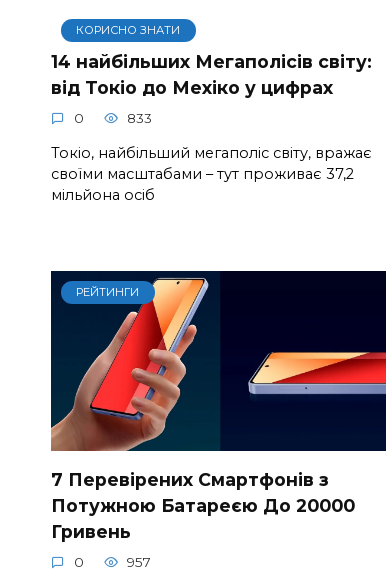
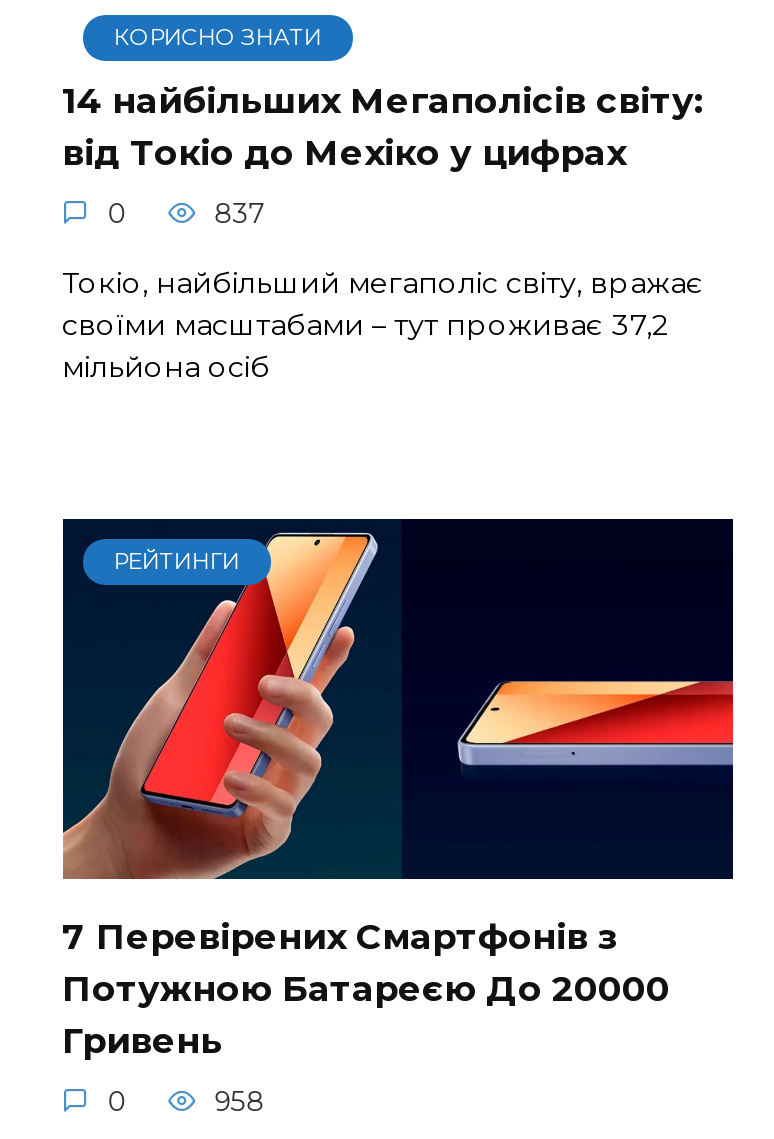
- 833
+ 837

- 957
+ 958
